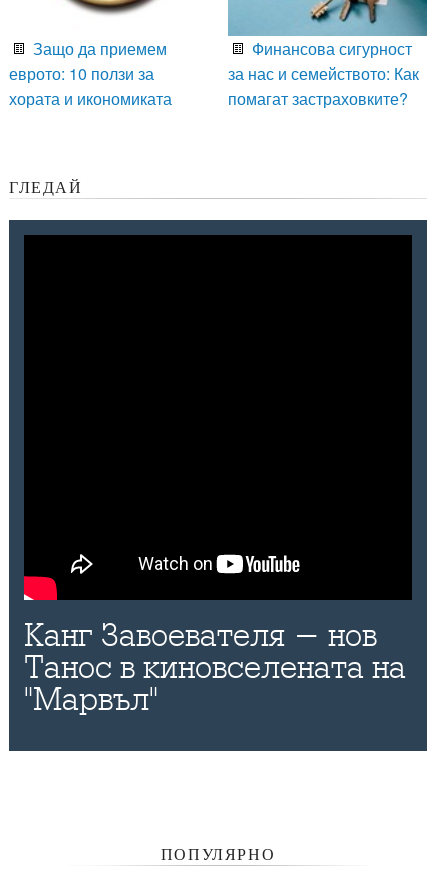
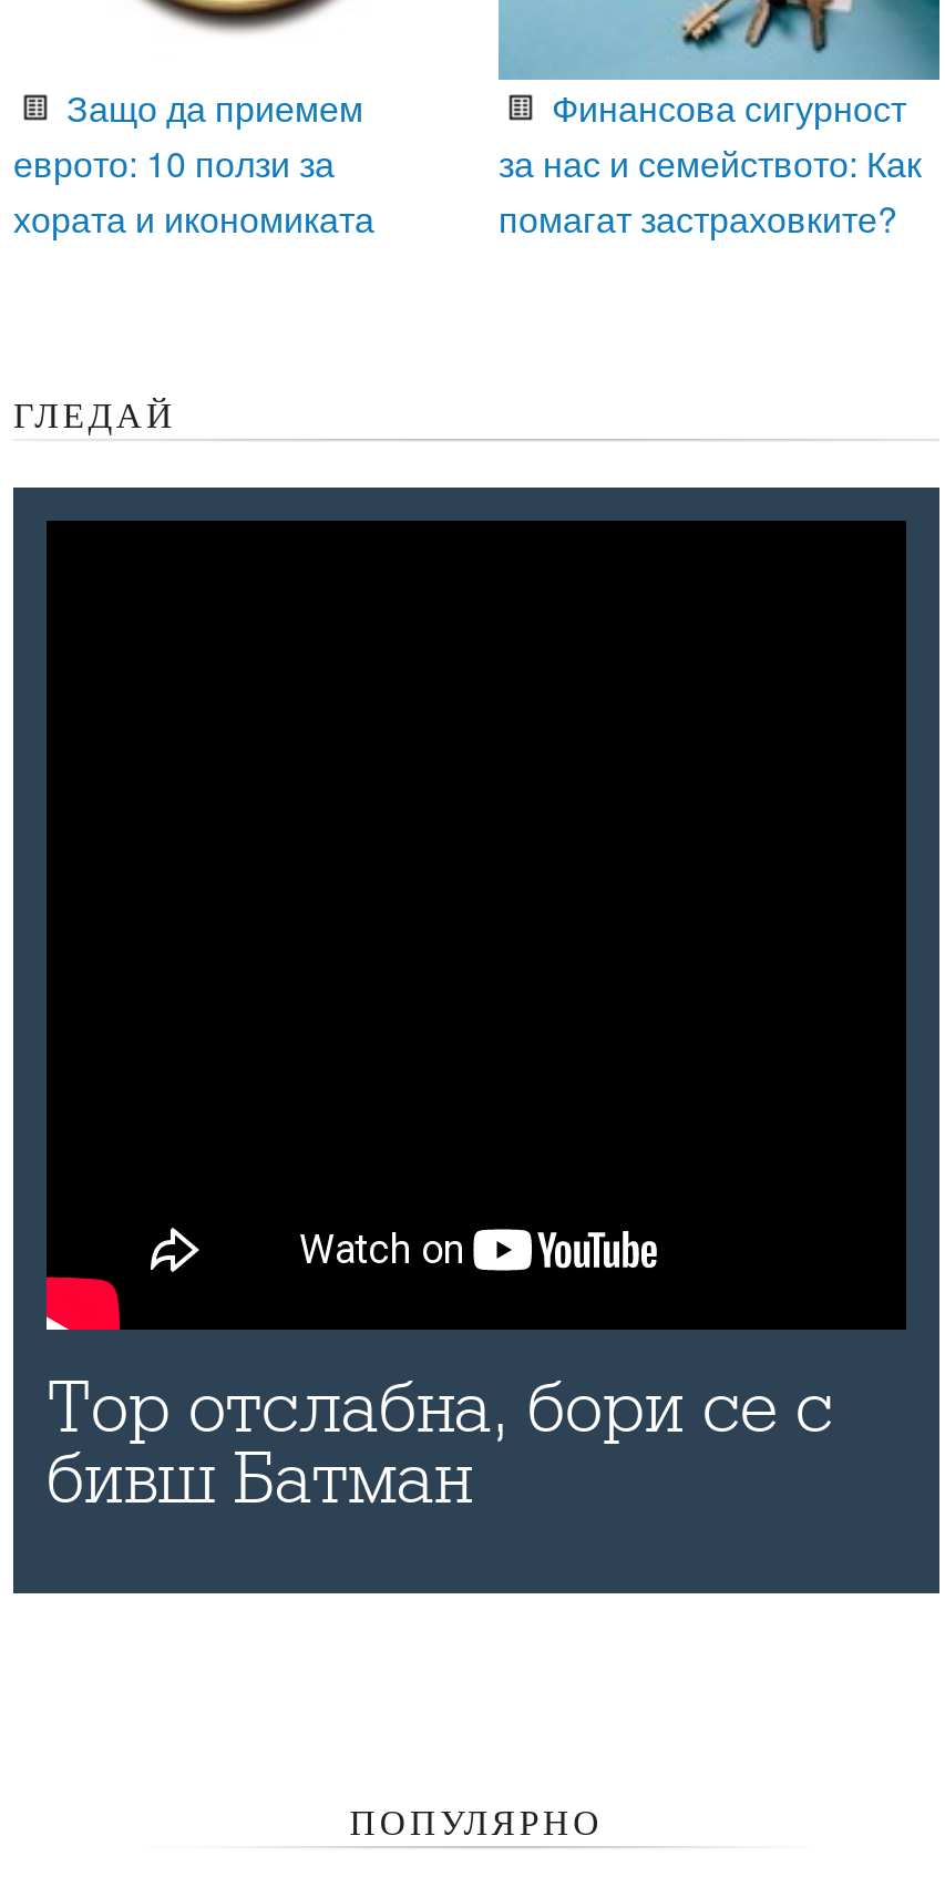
- Канг Завоевателя - нов
- Танос в киновселената на
- "Марвъл"
+ Тор отслабна, бори се с
+ бивш Батман
